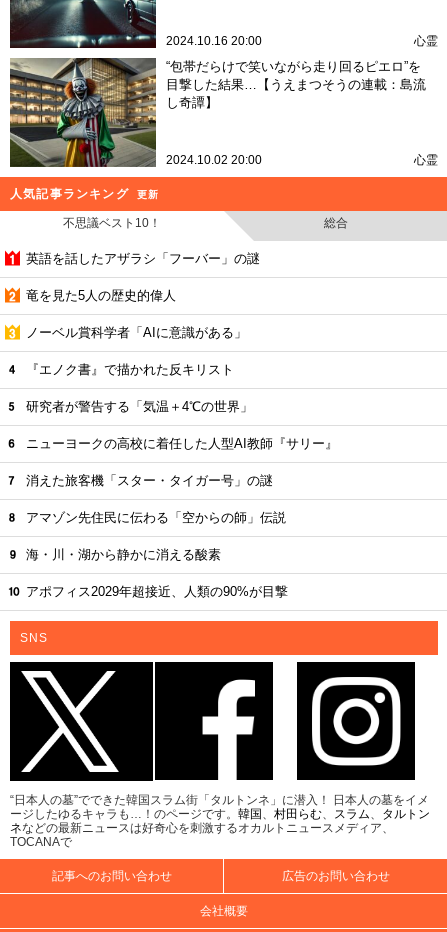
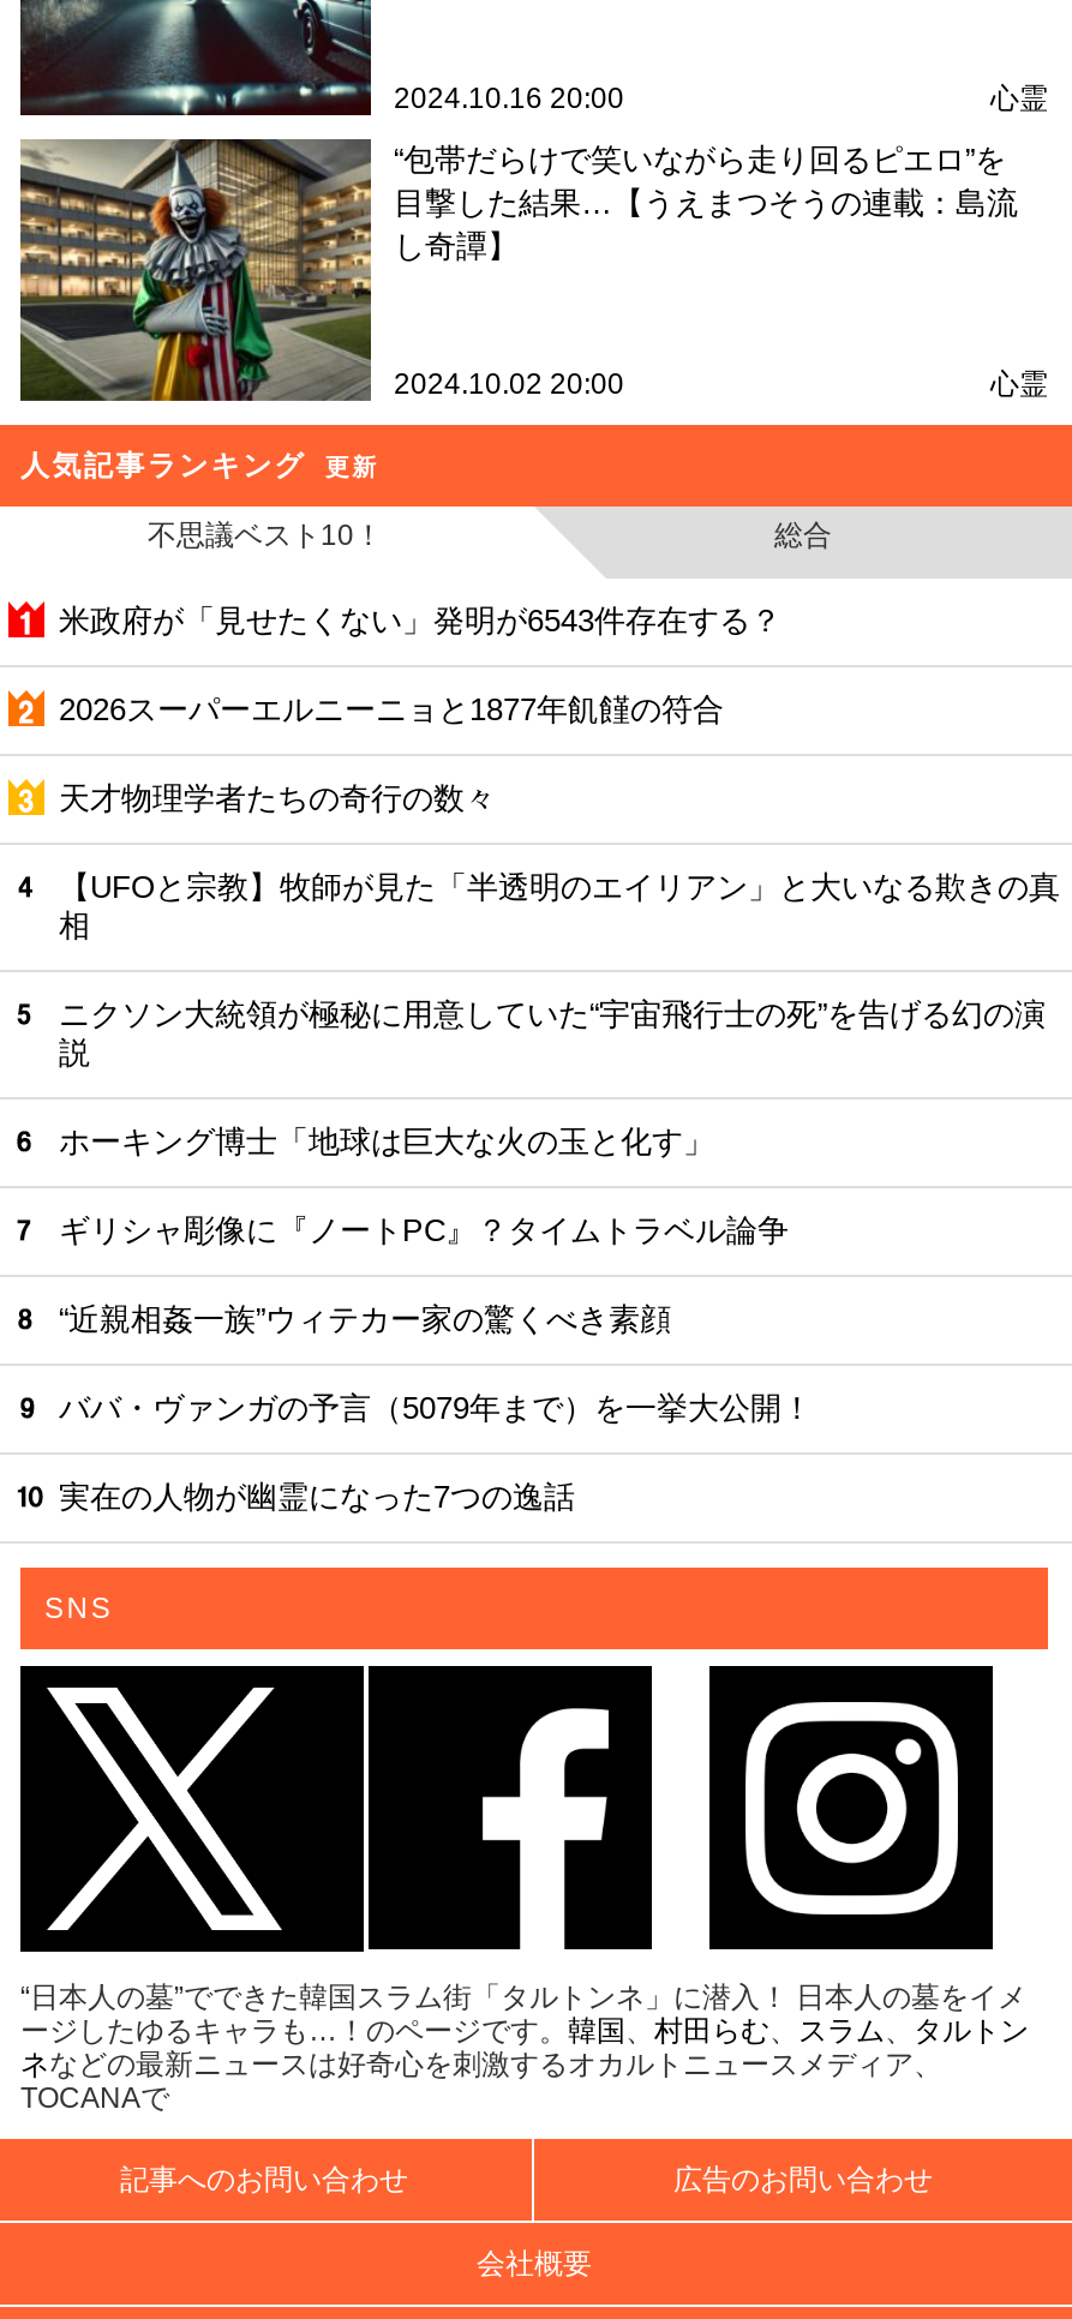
- 英語を話したアザラシ「フーバー」の謎
+ 米政府が「見せたくない」発明が6543件存在する？

- 竜を見た5人の歴史的偉人
+ 2026スーパーエルニーニョと1877年飢饉の符合

- ノーベル賞科学者「AIに意識がある」
+ 天才物理学者たちの奇行の数々

- 『エノク書』で描かれた反キリスト
+ 【UFOと宗教】牧師が見た「半透明のエイリアン」と大いなる欺きの真
+ 相

- 研究者が警告する「気温＋4℃の世界」
+ ニクソン大統領が極秘に用意していた“宇宙飛行士の死”を告げる幻の演
+ 説

- ニューヨークの高校に着任した人型AI教師『サリー』
+ ホーキング博士「地球は巨大な火の玉と化す」

- 消えた旅客機「スター・タイガー号」の謎
+ ギリシャ彫像に『ノートPC』？タイムトラベル論争

- アマゾン先住民に伝わる「空からの師」伝説
+ “近親相姦一族”ウィテカー家の驚くべき素顔

- 海・川・湖から静かに消える酸素
+ ババ・ヴァンガの予言（5079年まで）を一挙大公開！

- アポフィス2029年超接近、人類の90%が目撃
+ 実在の人物が幽霊になった7つの逸話
